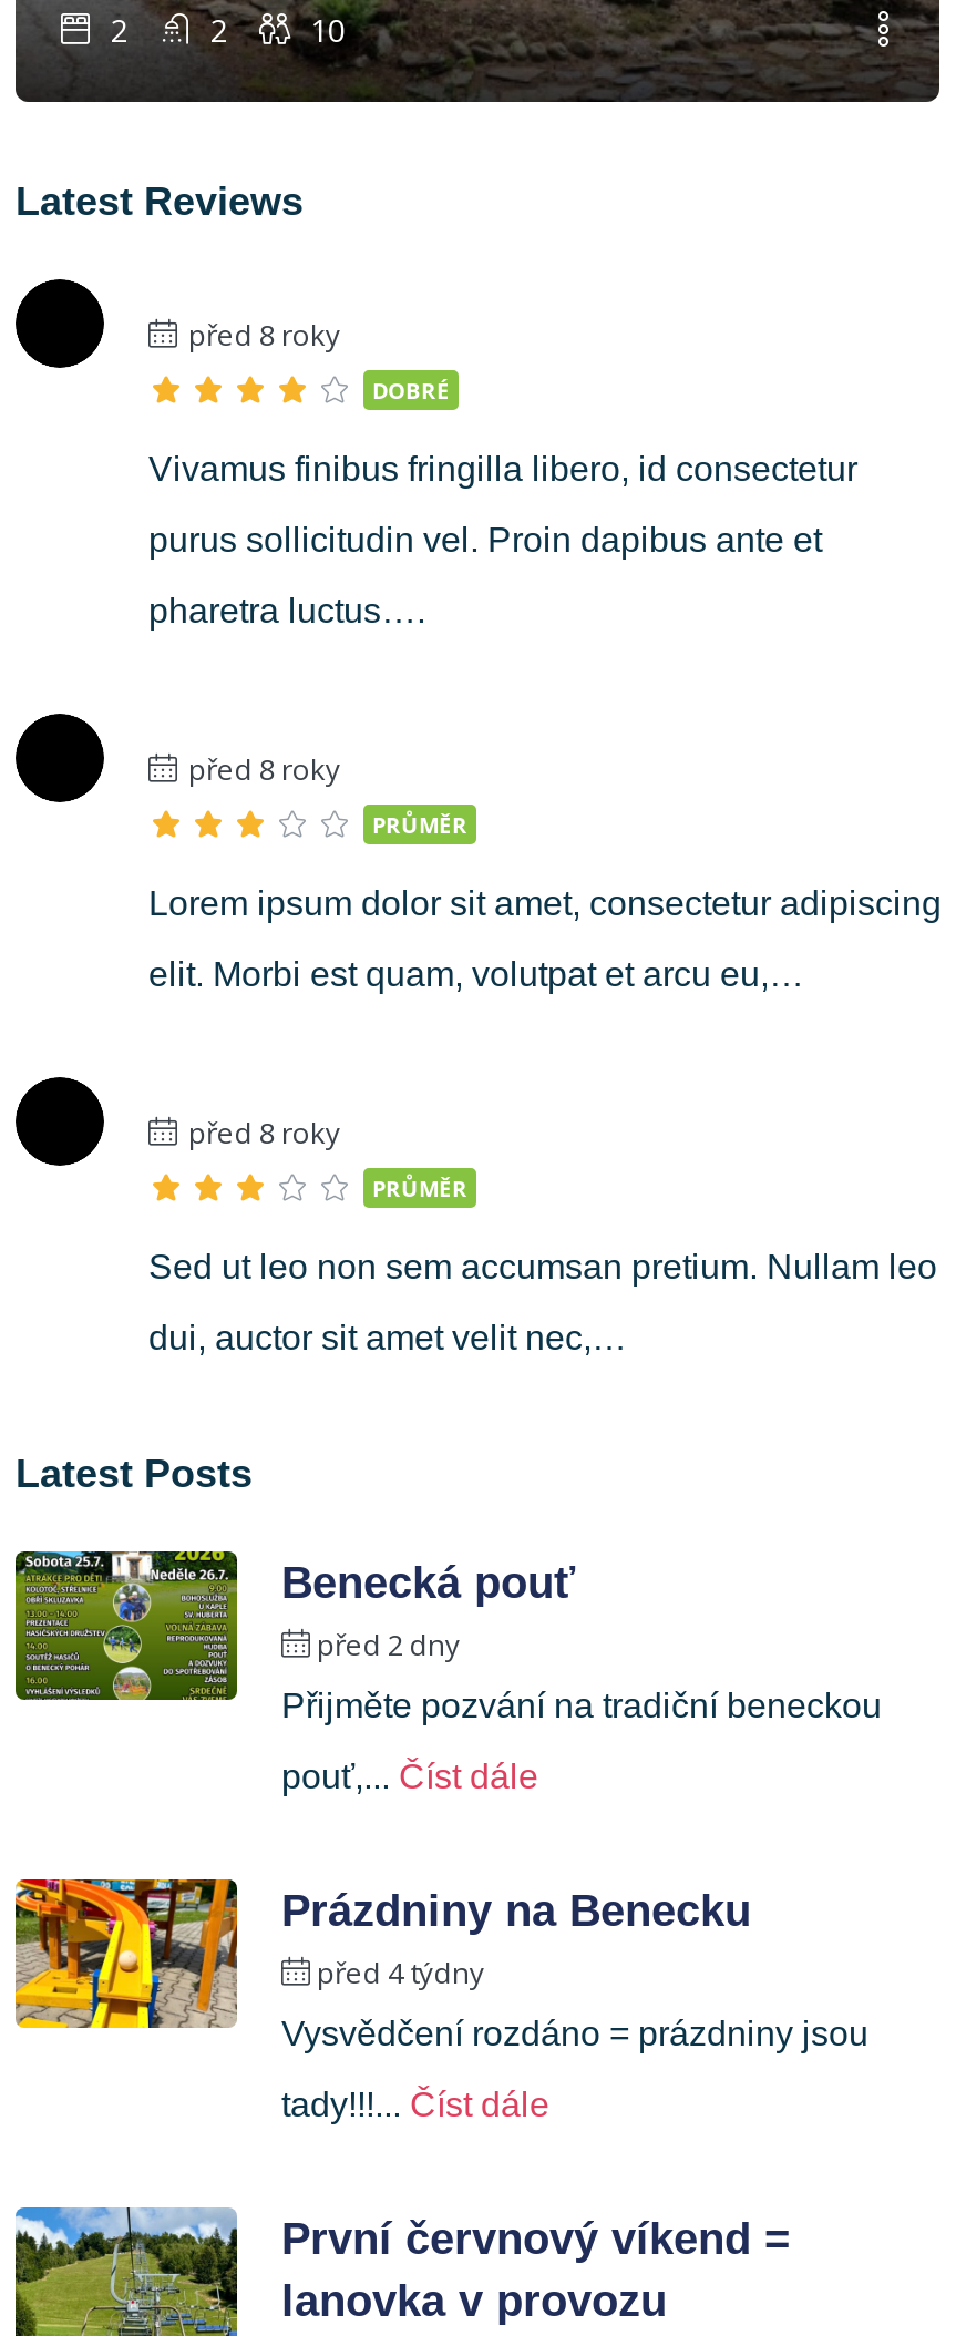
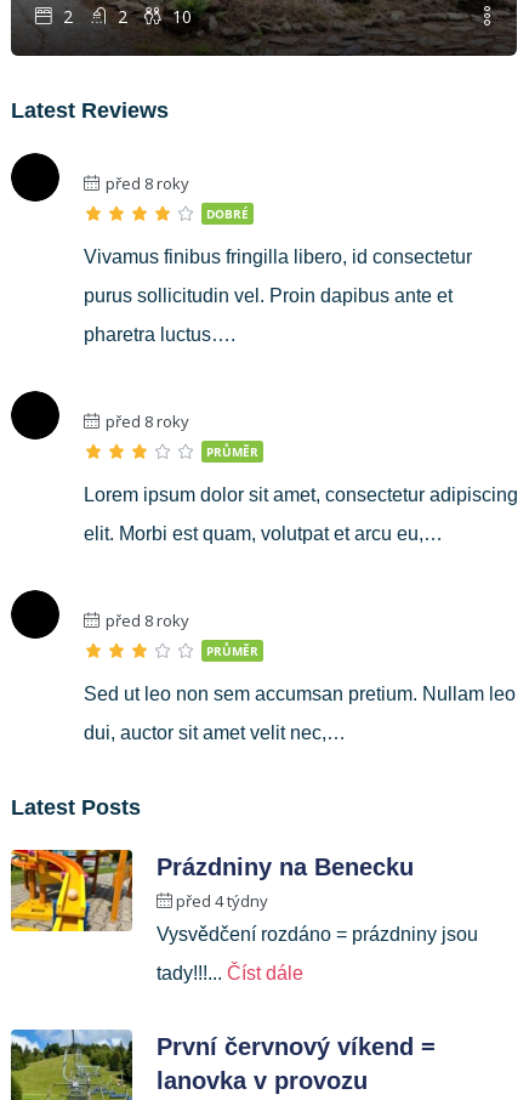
- [image]
- Benecká pouť
- před 2 dny
- Přijměte pozvání na tradiční beneckou
- pouť,... Číst dále
